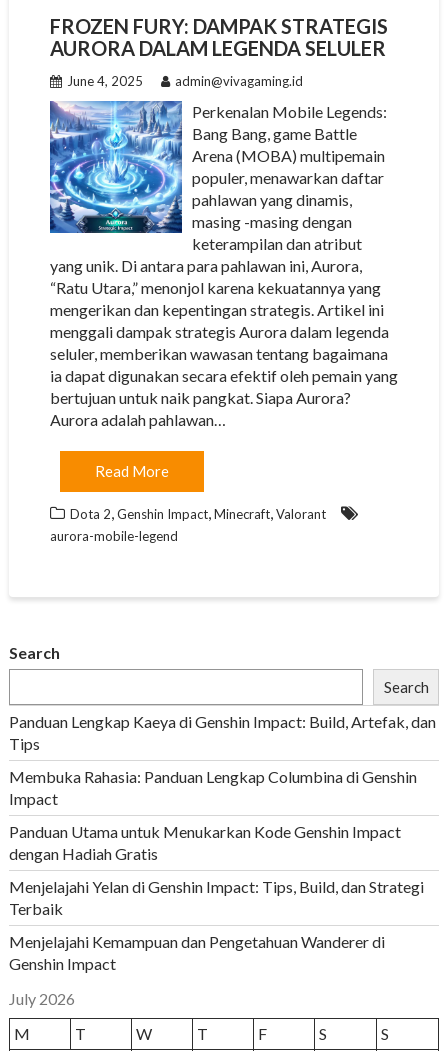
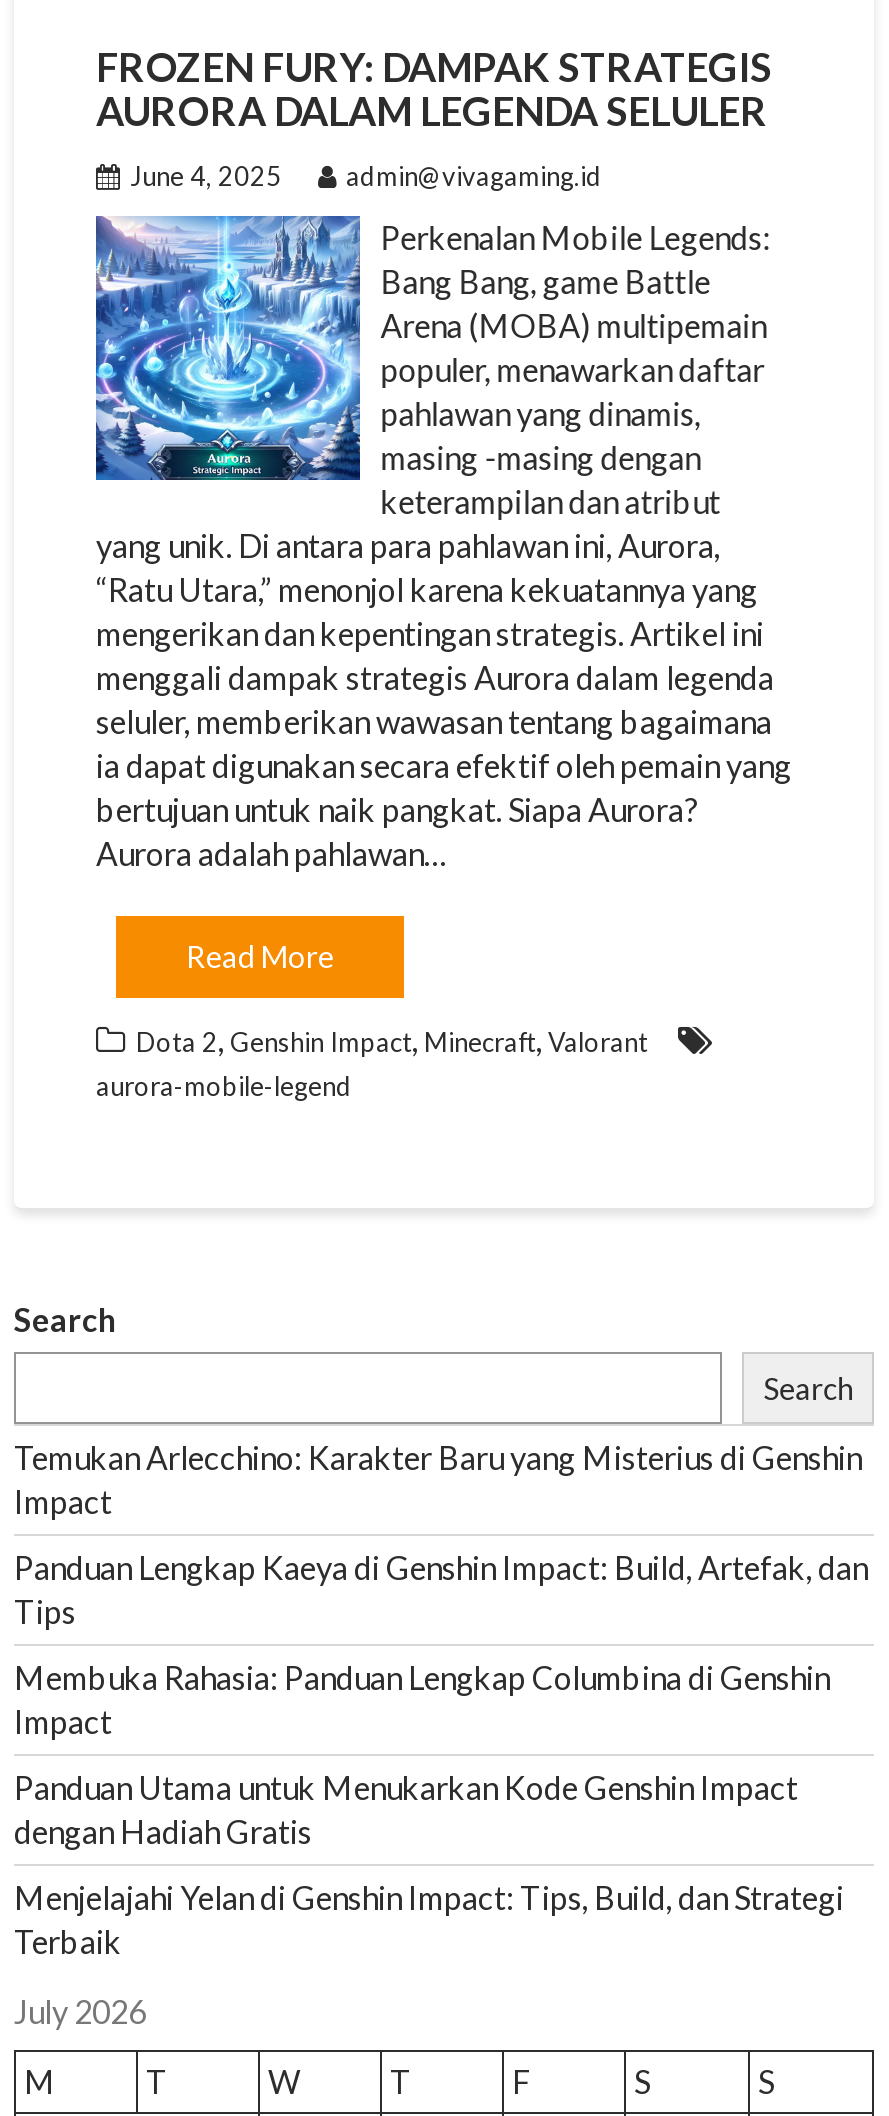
+ Temukan Arlecchino: Karakter Baru yang Misterius di Genshin
+ Impact

moved down: Panduan Lengkap Kaeya di Genshin Impact: Build, Artefak, dan | Tips | Membuka Rahasia: Panduan Lengkap Columbina di Genshin | Impact | Panduan Utama untuk Menukarkan Kode Genshin Impact | dengan Hadiah Gratis | Menjelajahi Yelan di Genshin Impact: Tips, Build, dan Strategi | Terbaik

- Menjelajahi Kemampuan dan Pengetahuan Wanderer di
- Genshin Impact
